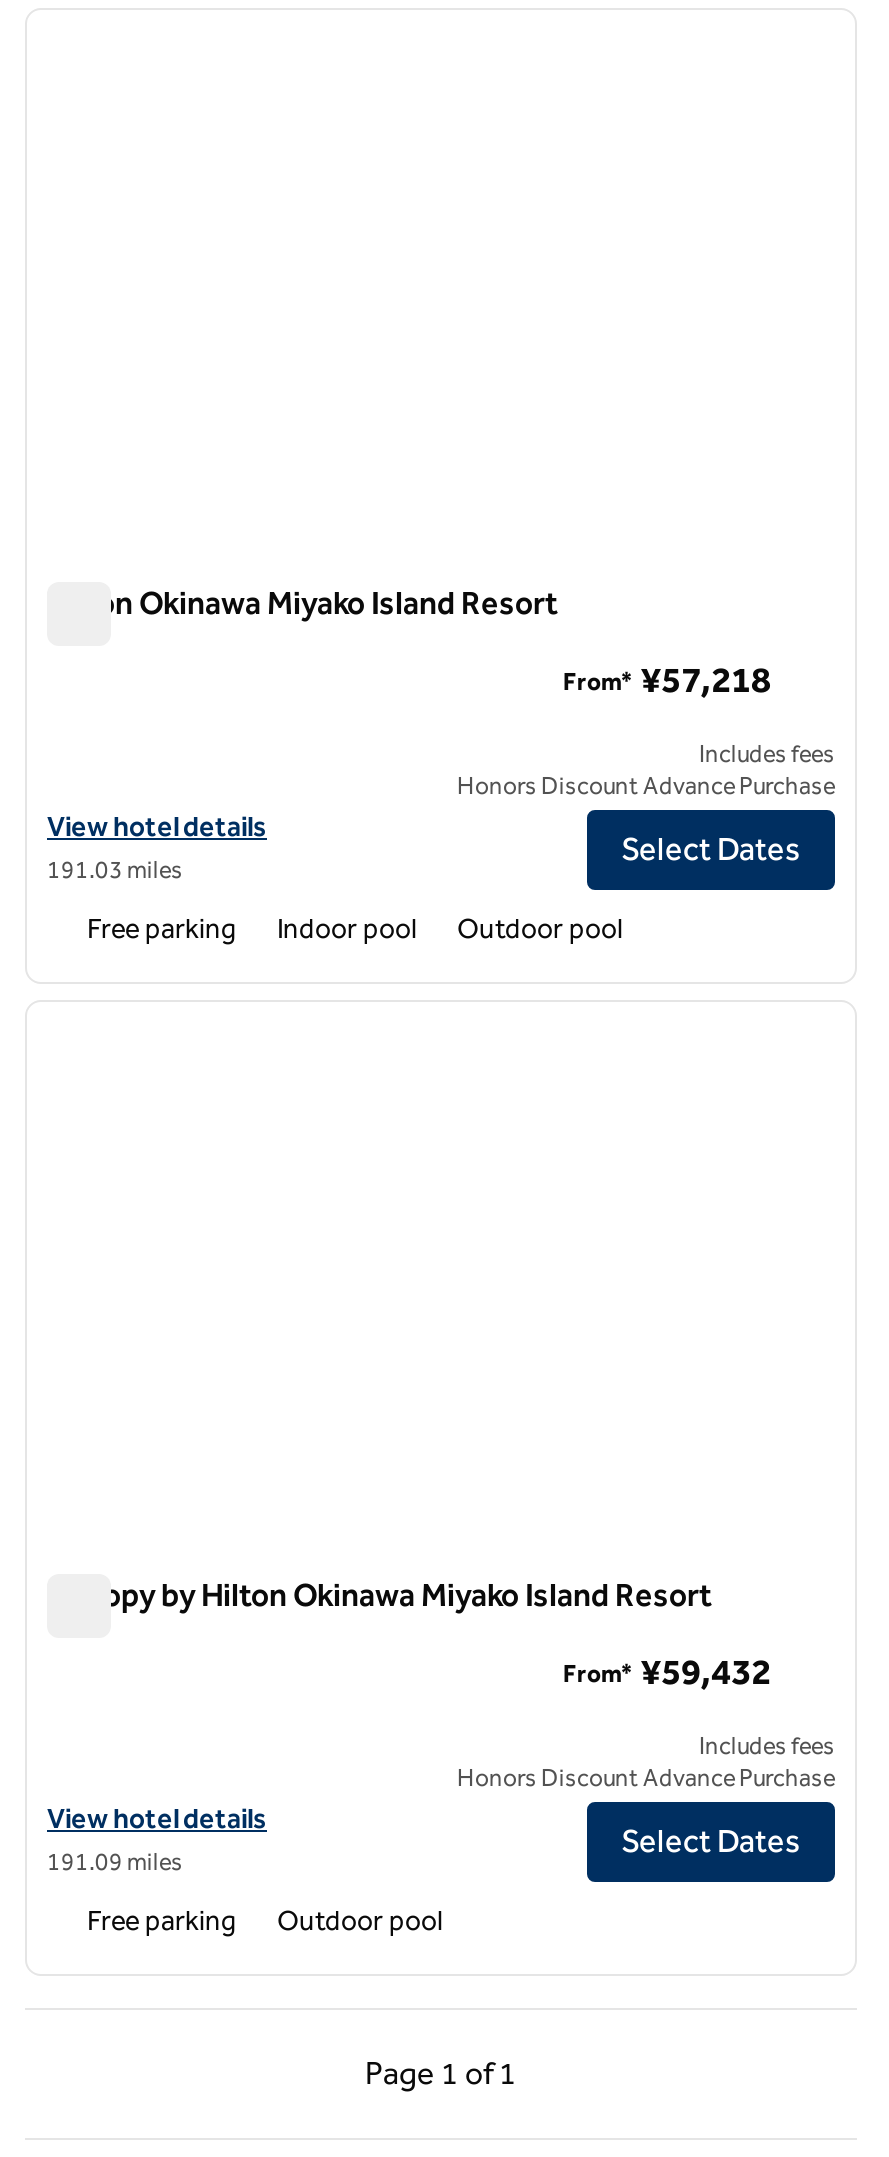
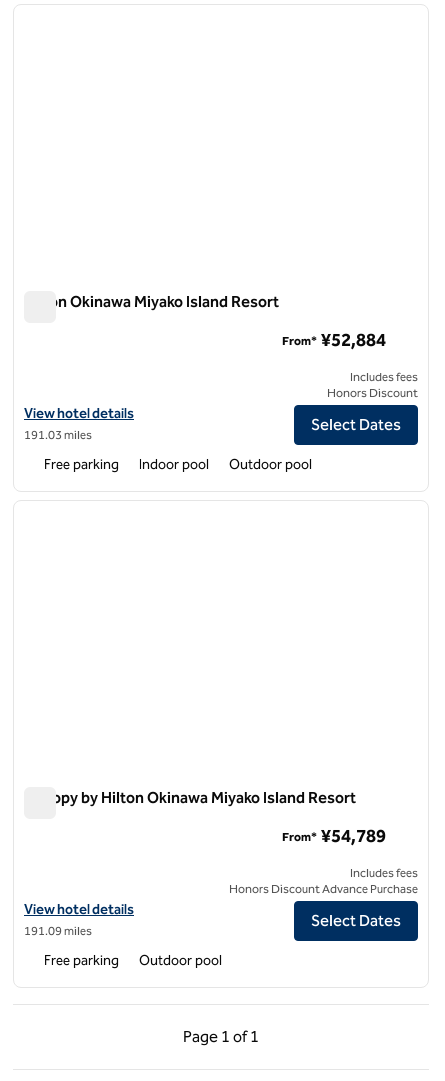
- From* ¥57,218
+ From* ¥52,884

- Honors Discount Advance Purchase
+ Honors Discount

- From* ¥59,432
+ From* ¥54,789
